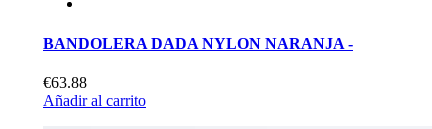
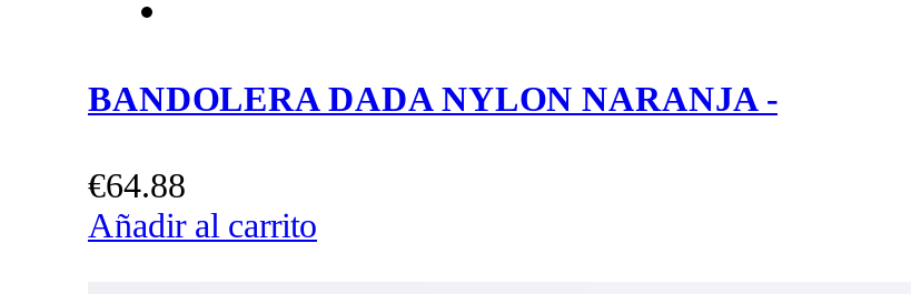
- €63.88
+ €64.88
